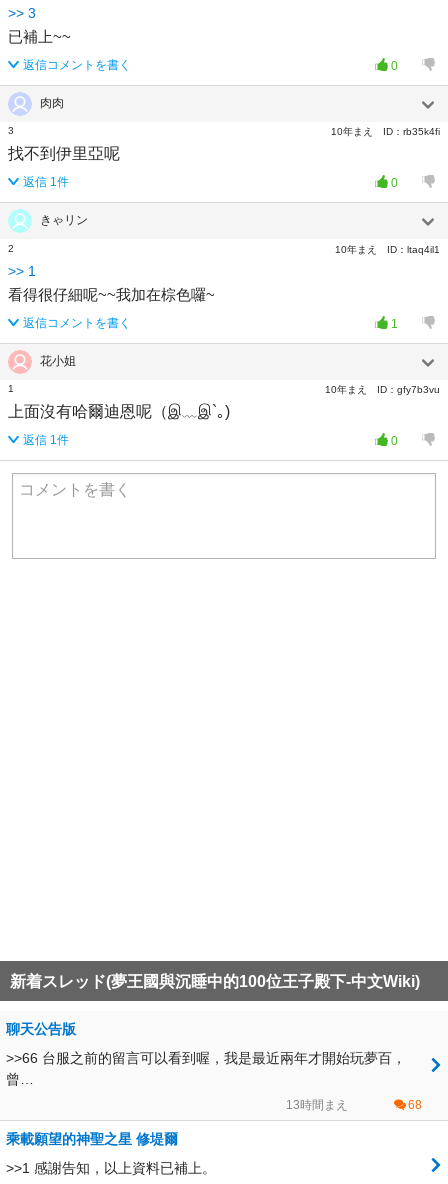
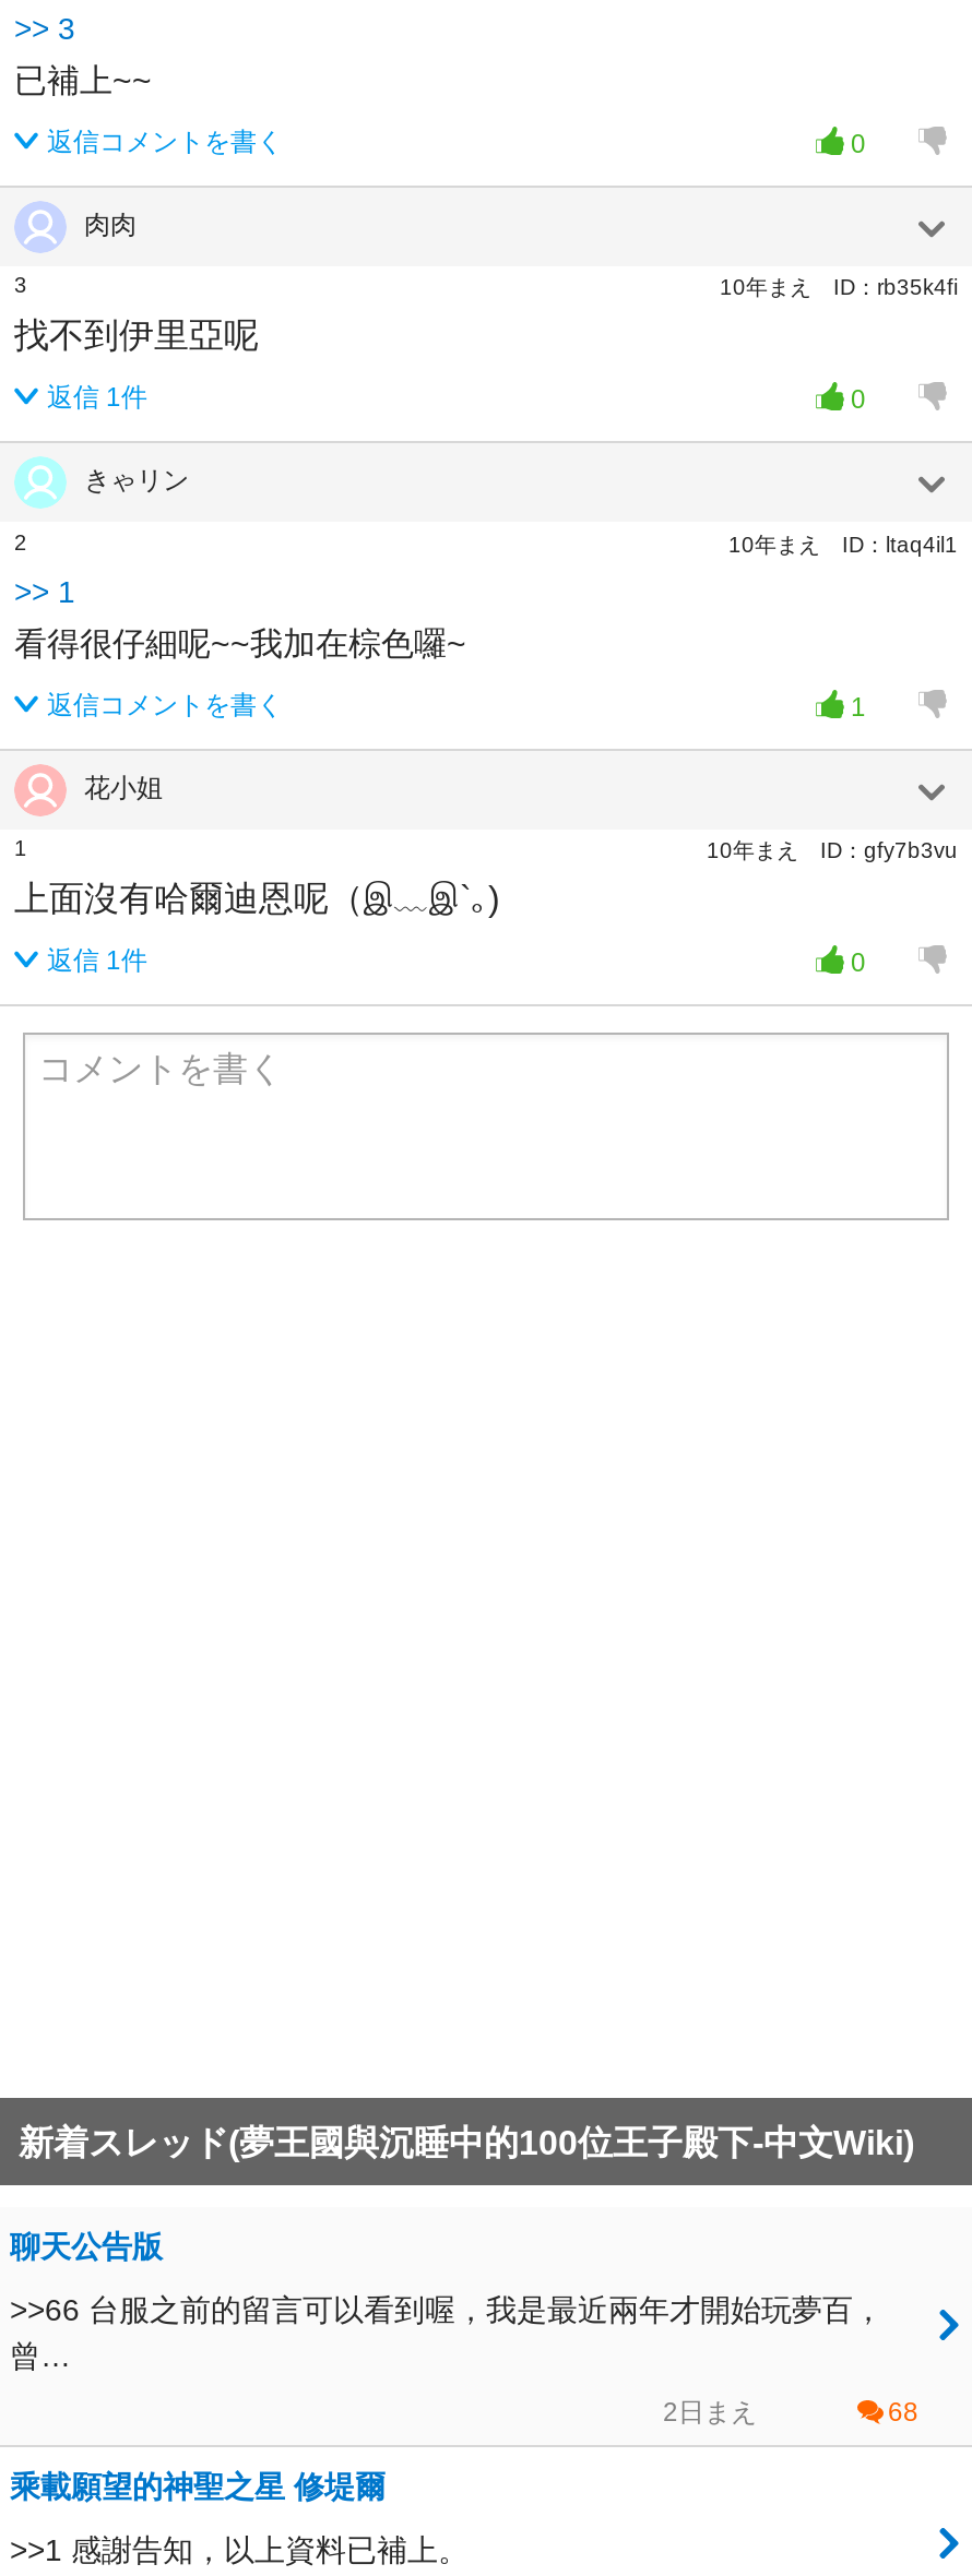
- 13時間まえ
+ 2日まえ
